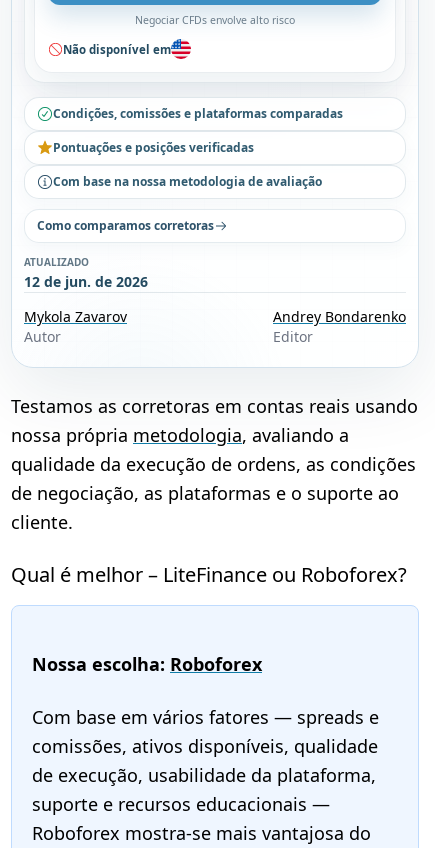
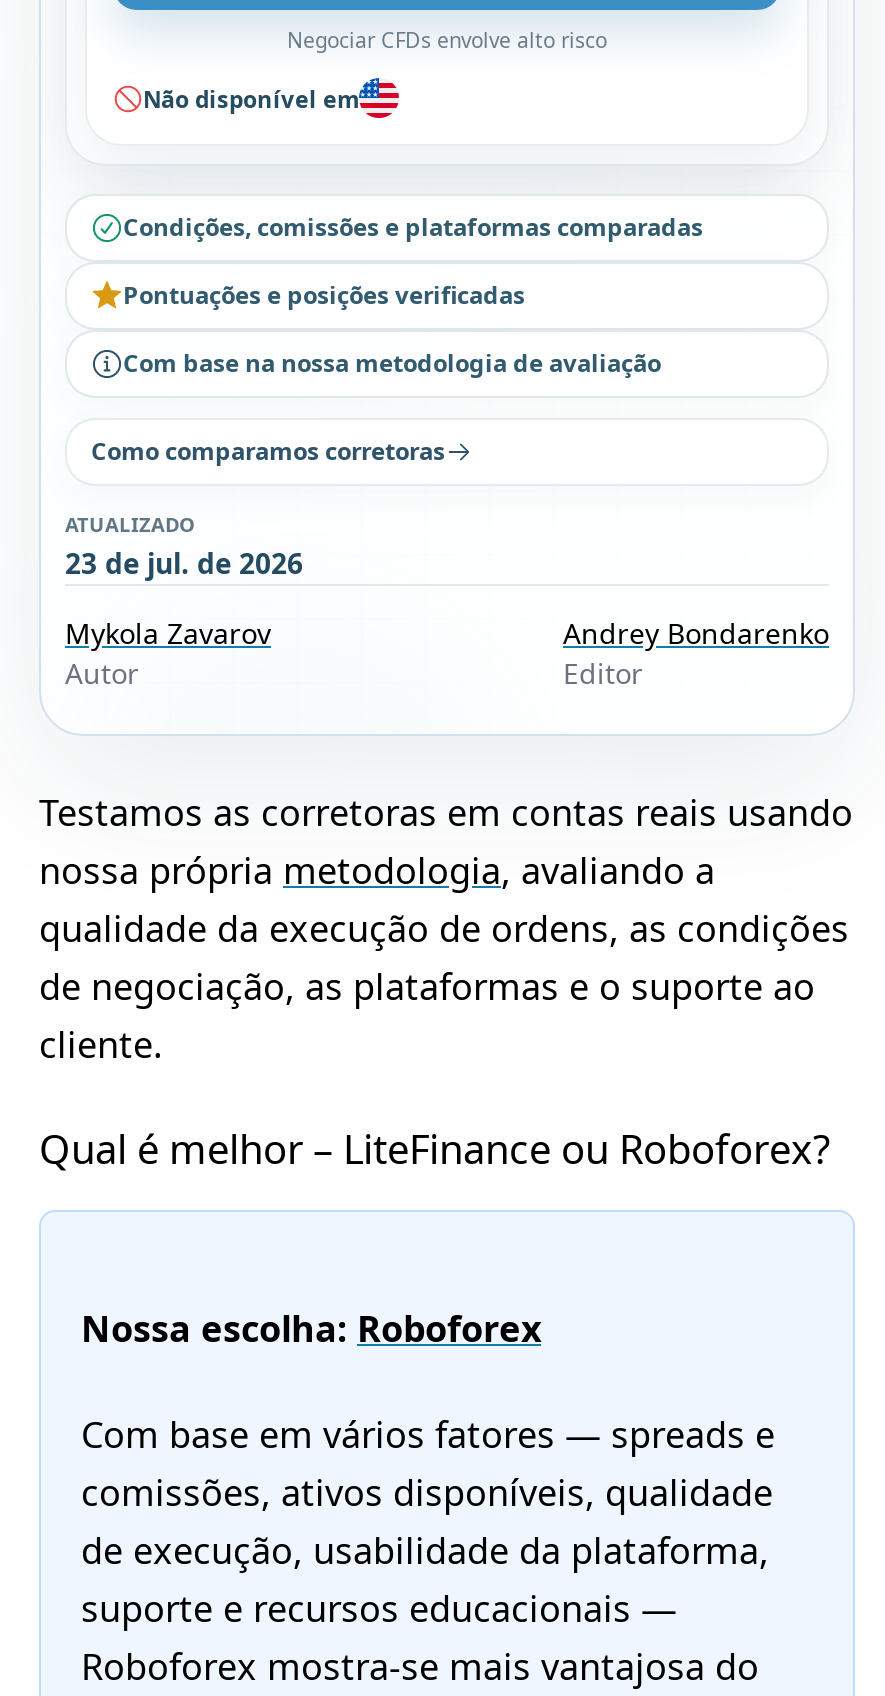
- 12 de jun. de 2026
+ 23 de jul. de 2026
